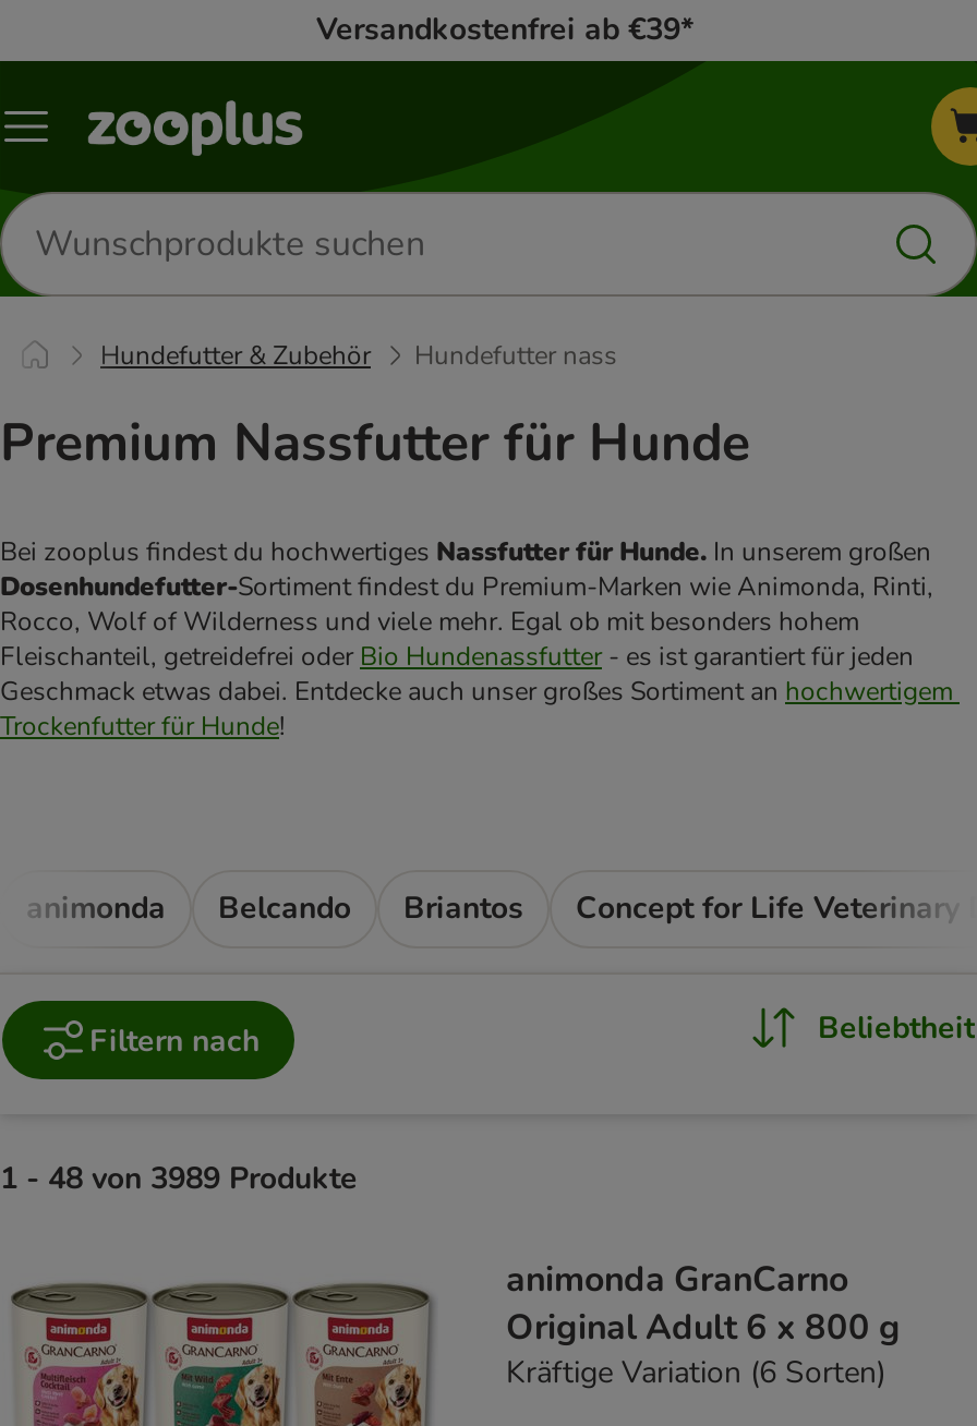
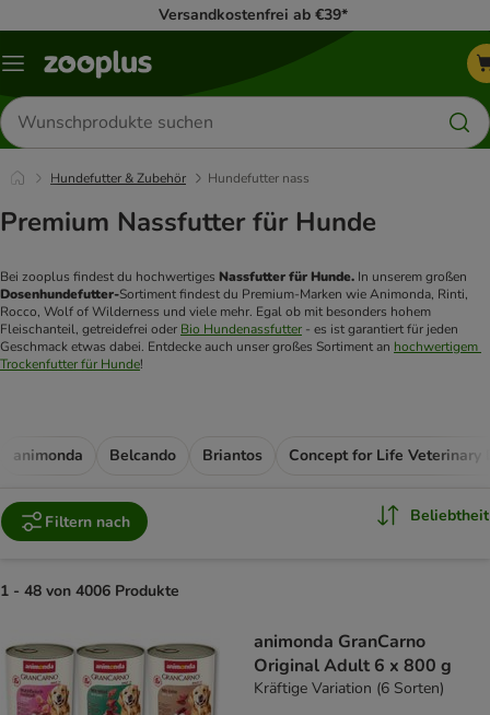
- 1 - 48 von 3989 Produkte
+ 1 - 48 von 4006 Produkte
